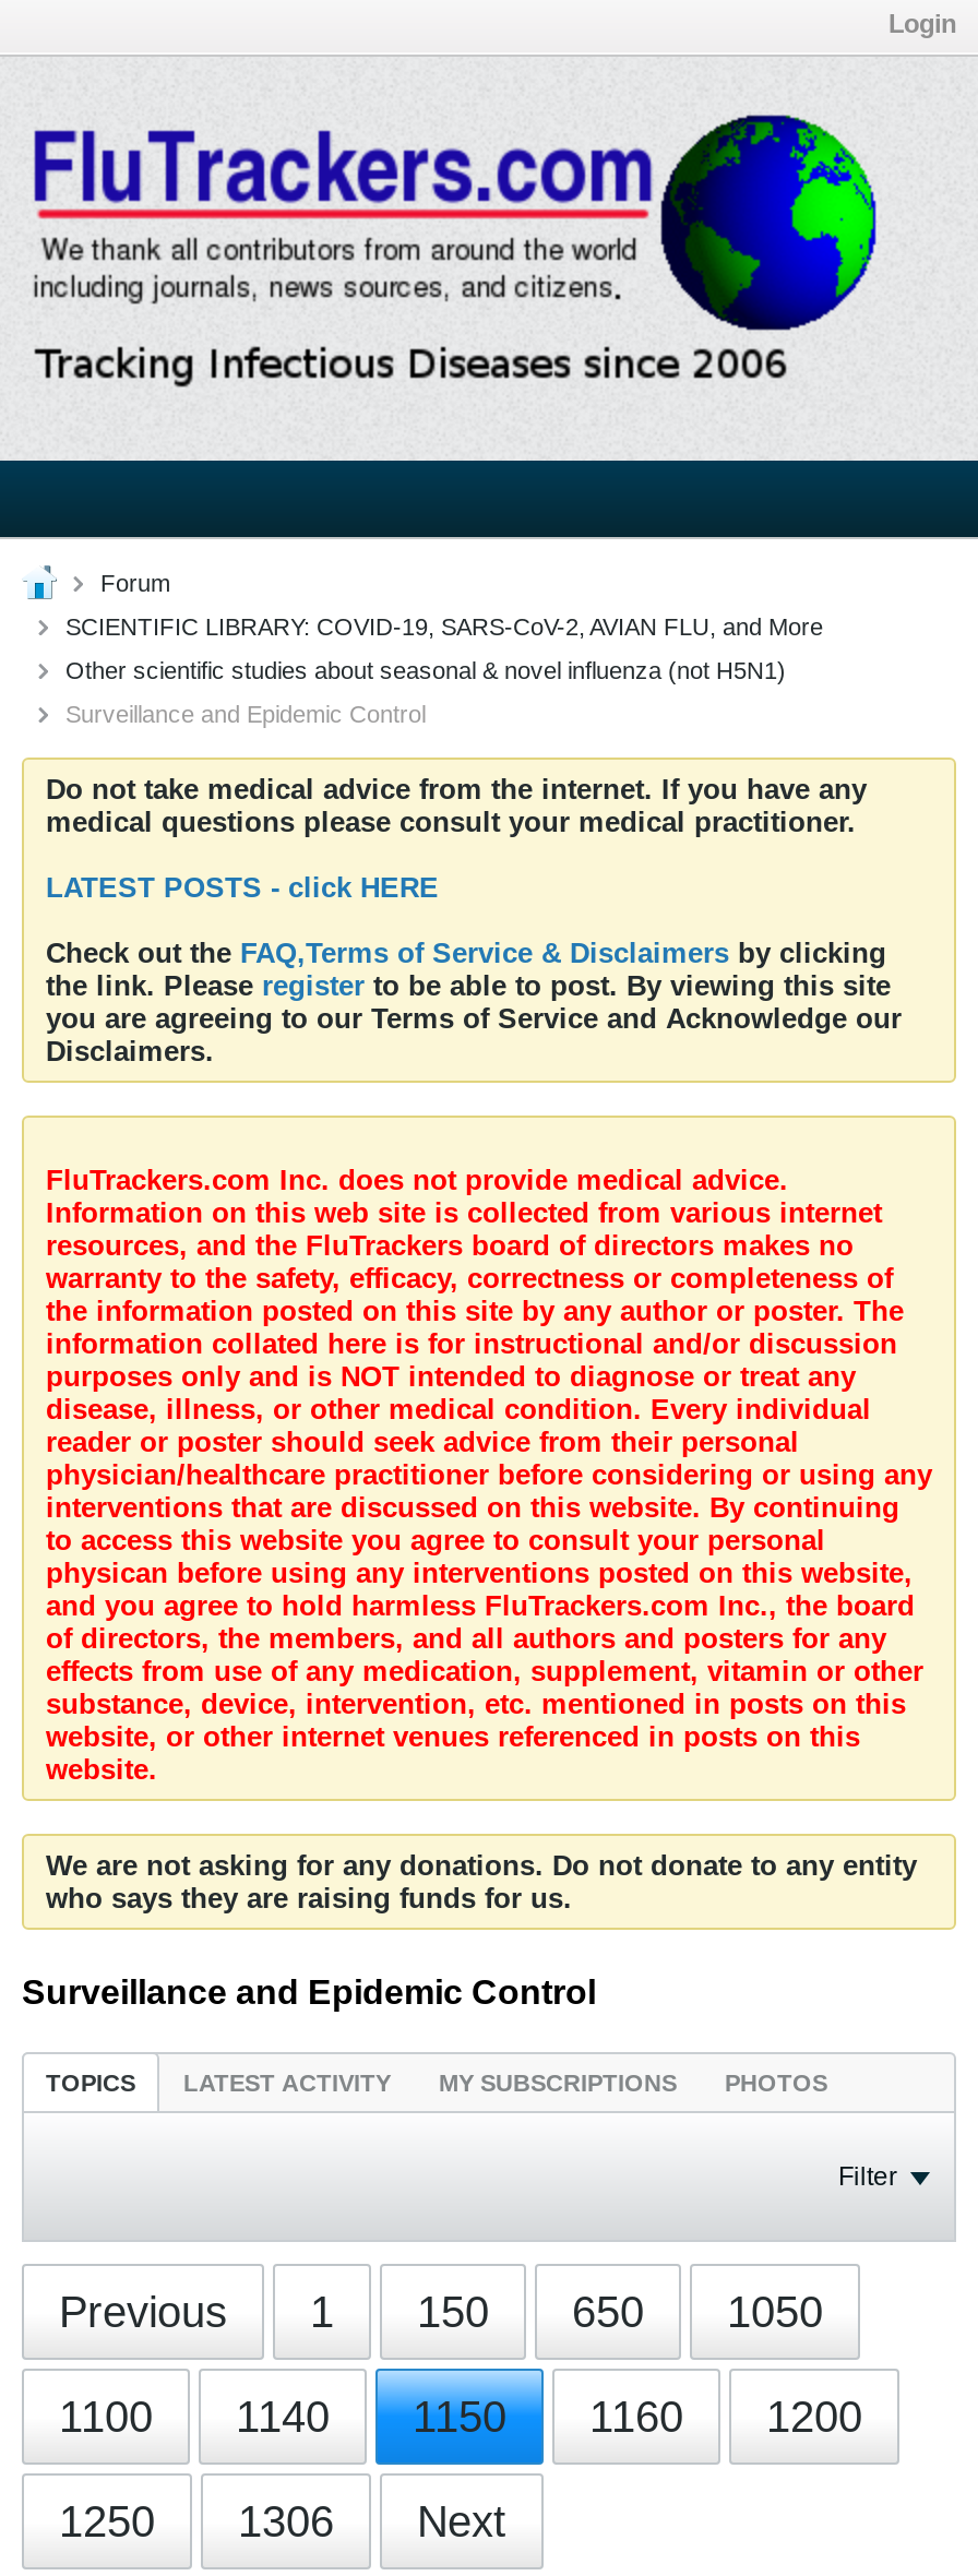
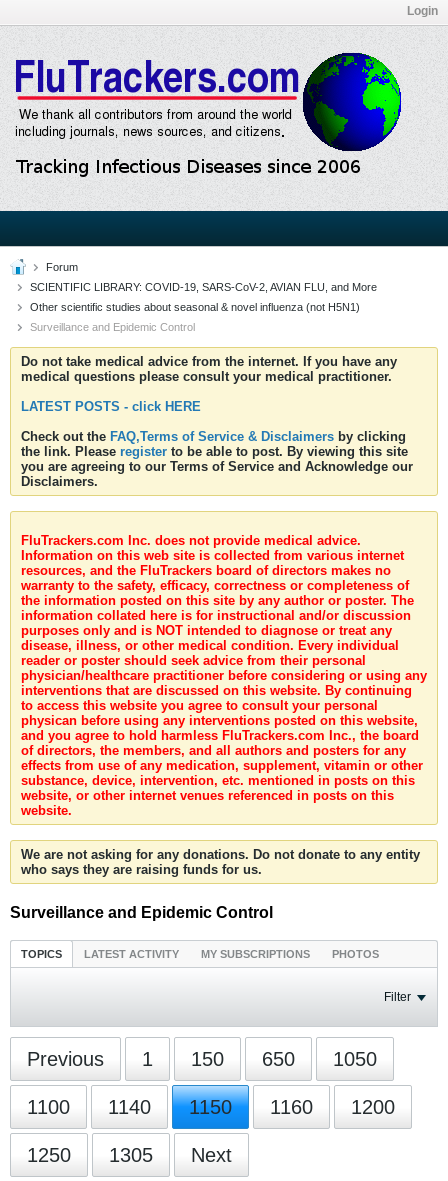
- 1250 1306 Next
+ 1250 1305 Next
